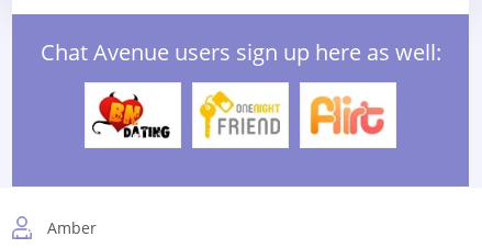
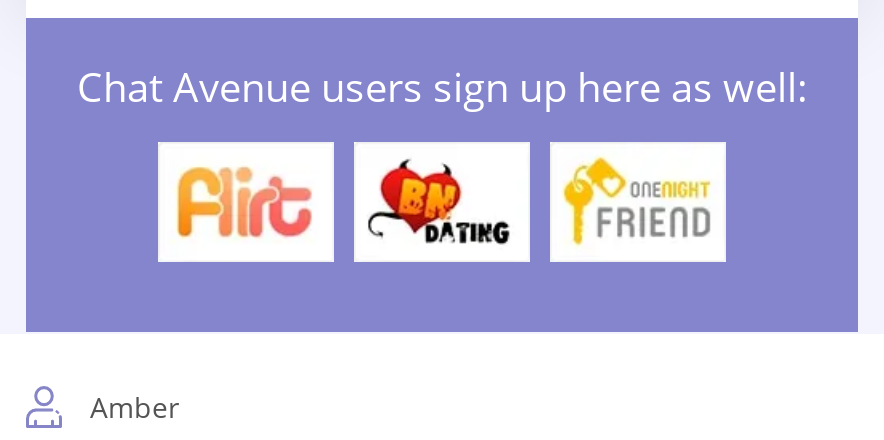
- [image]
+ [image]

- [image]
+ [image]

- [image]
+ [image]
